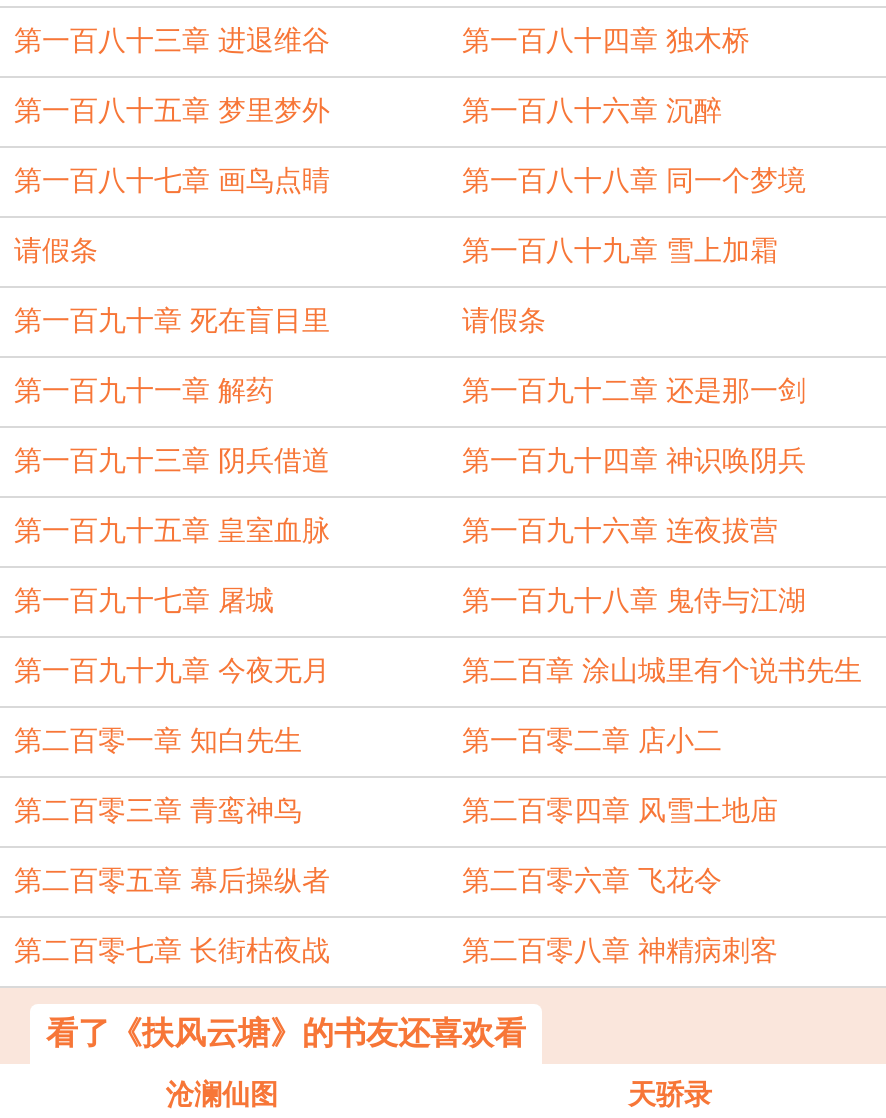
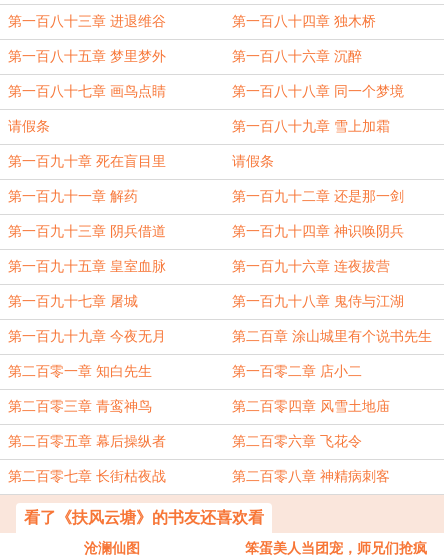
- 天骄录
+ 笨蛋美人当团宠，师兄们抢疯
